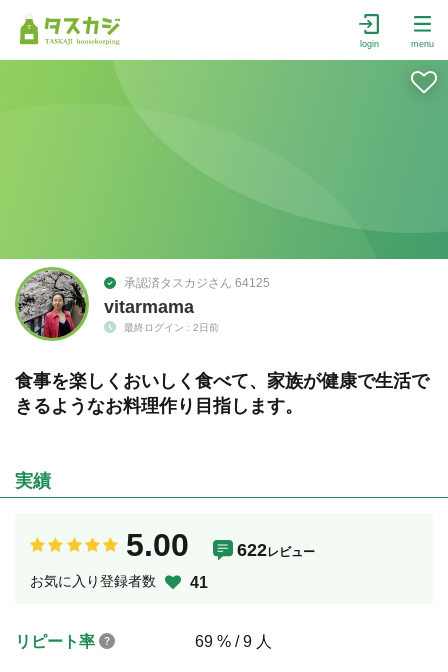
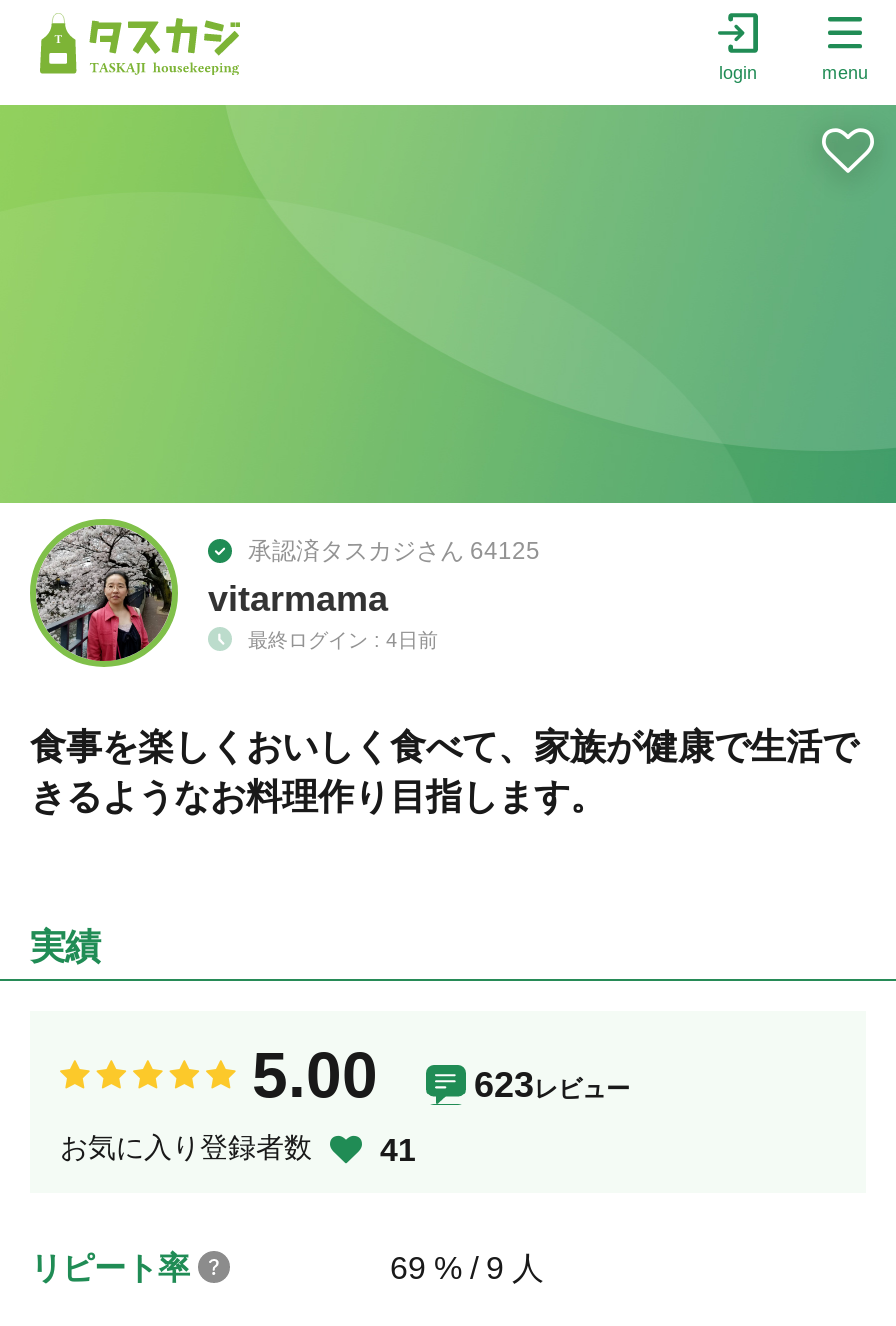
- 最終ログイン : 2日前
+ 最終ログイン : 4日前

- 622レビュー
+ 623レビュー
